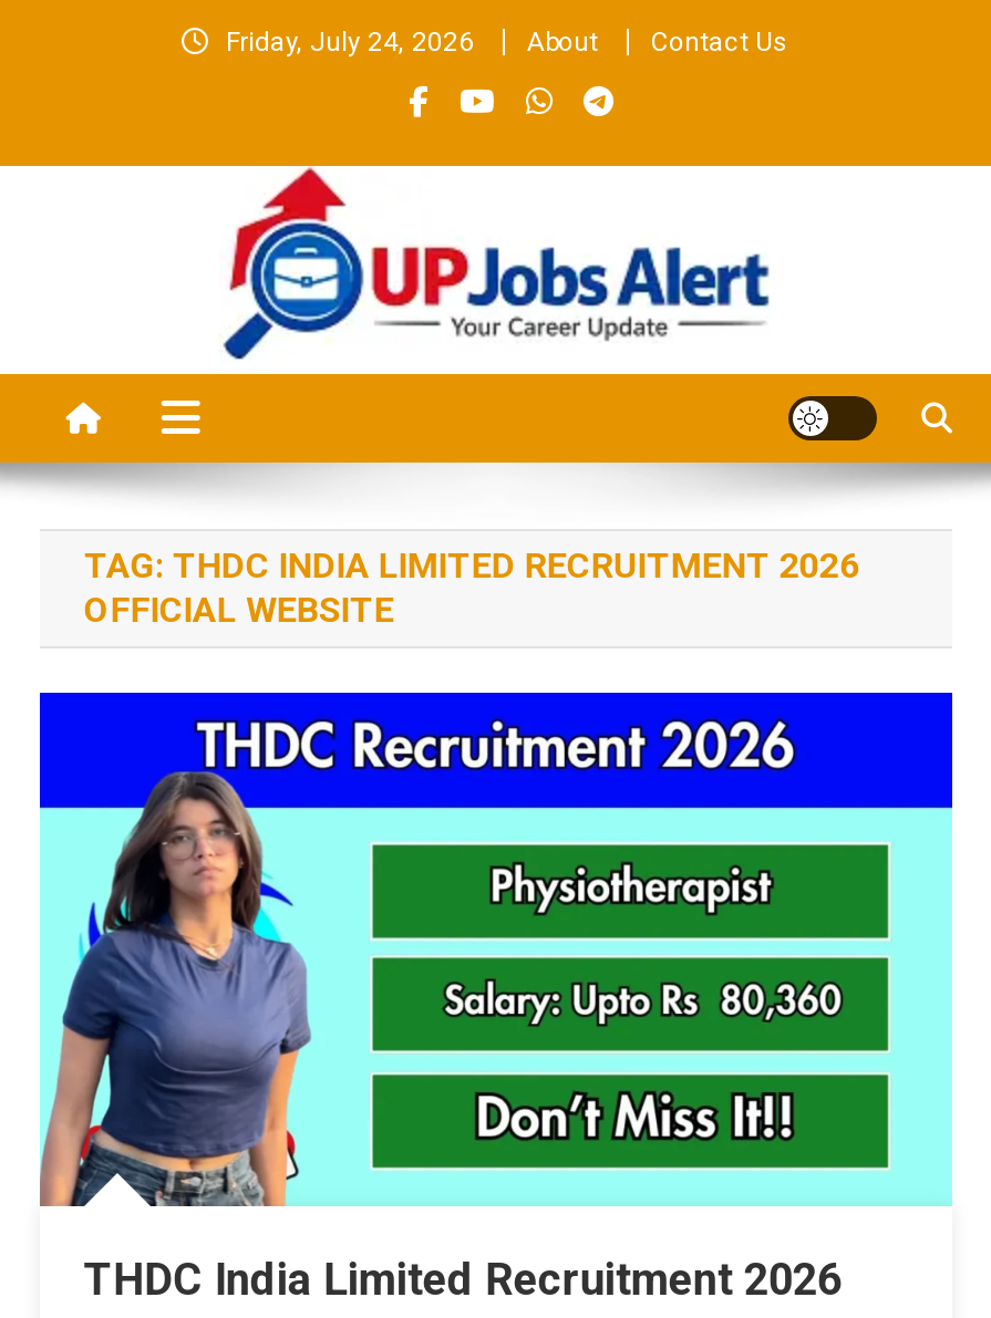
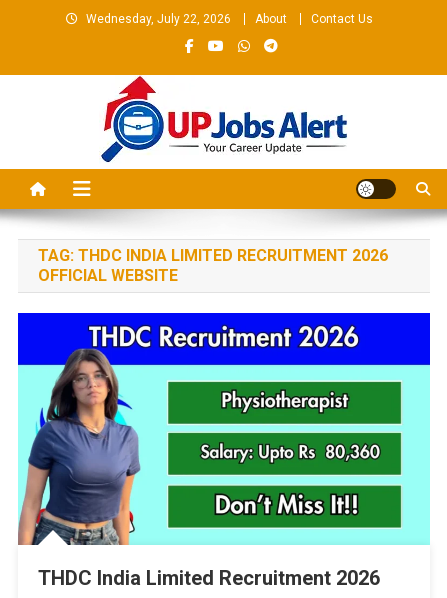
- Friday, July 24, 2026
+ Wednesday, July 22, 2026
